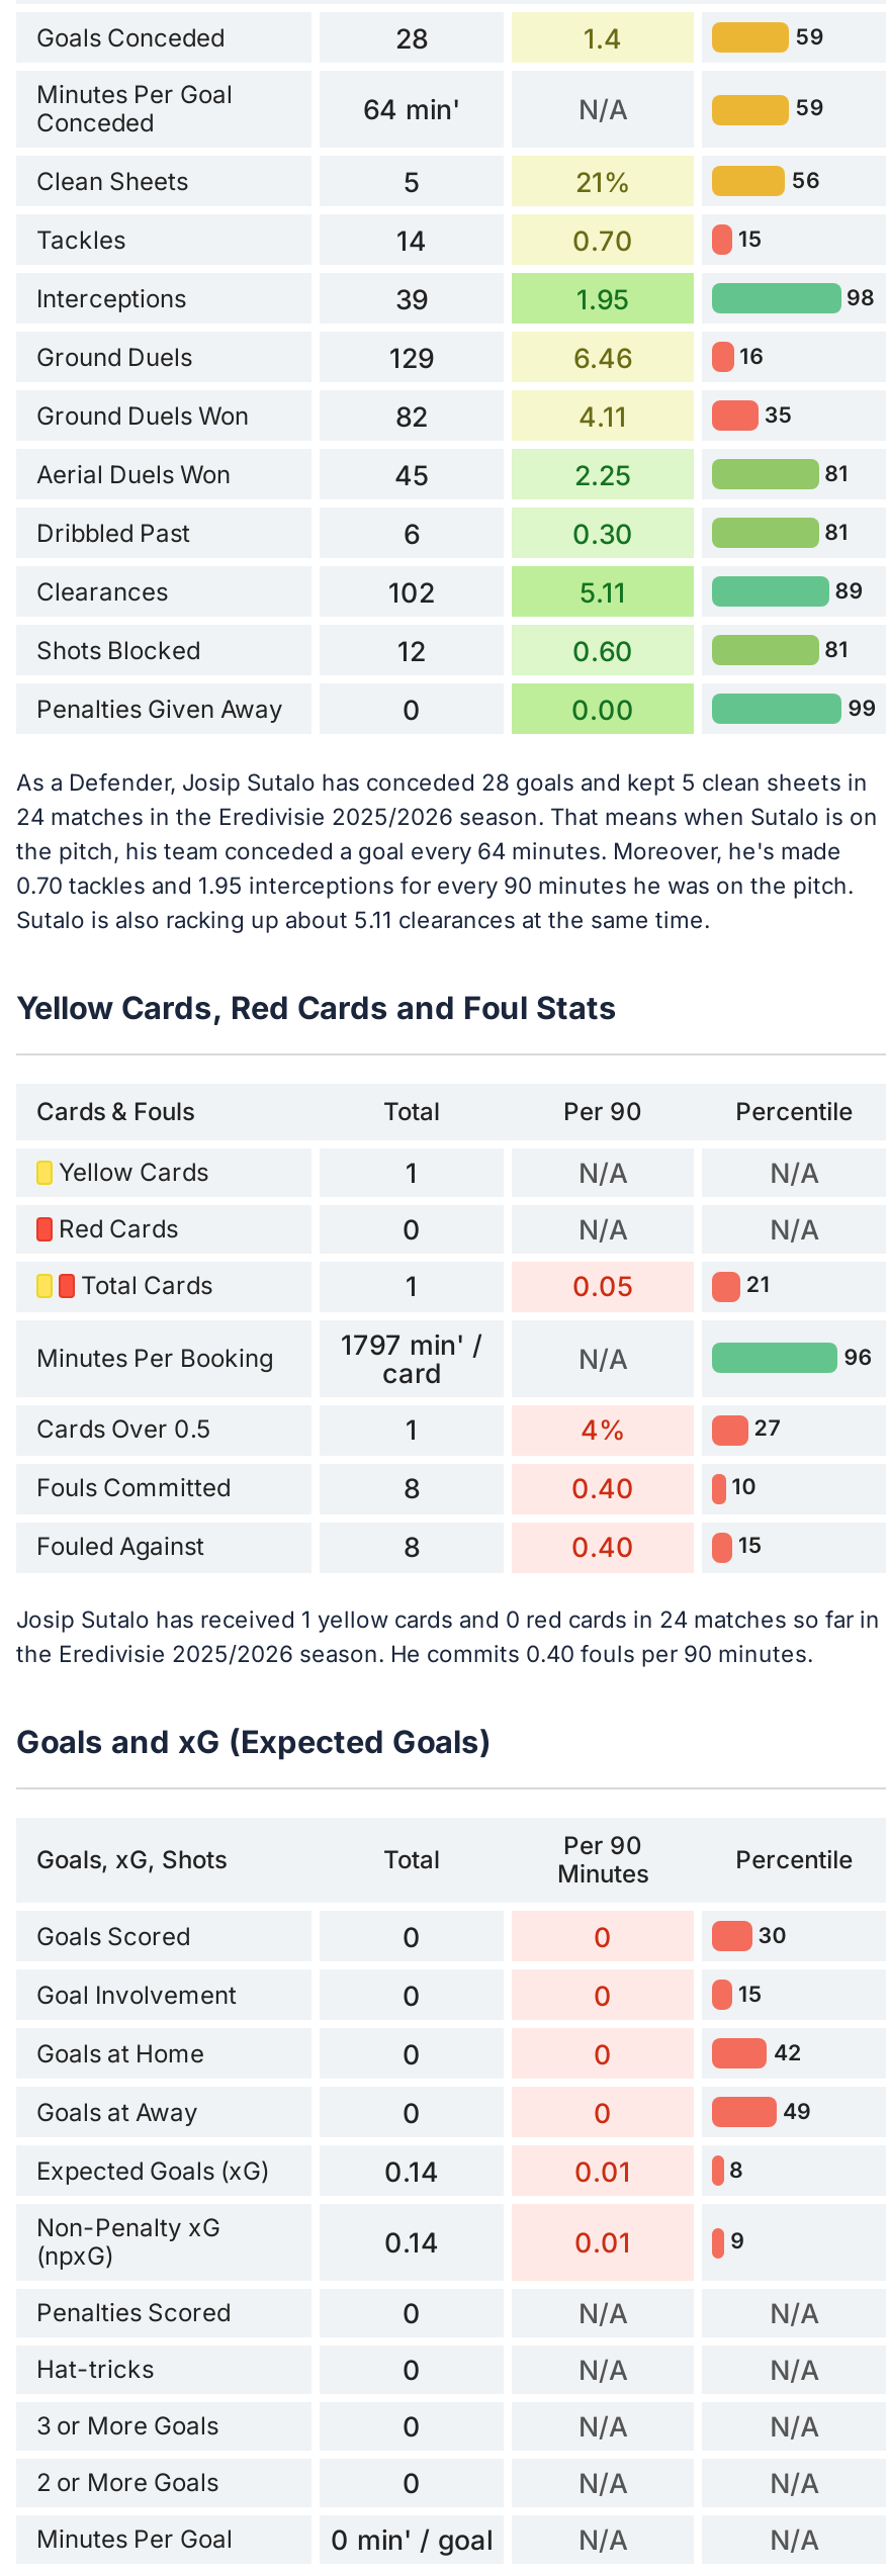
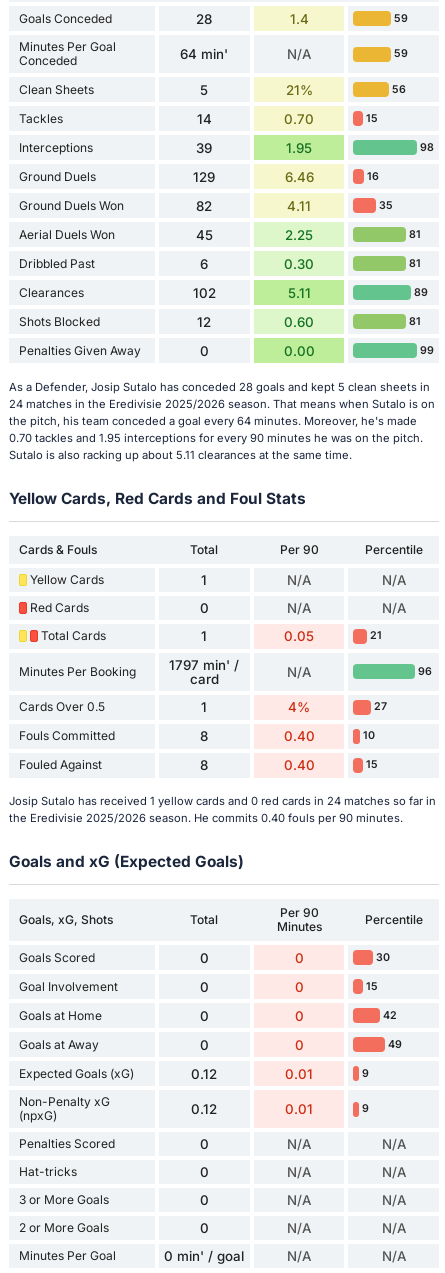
- 0.14
+ 0.12

- 8
+ 9

- 0.14
+ 0.12
